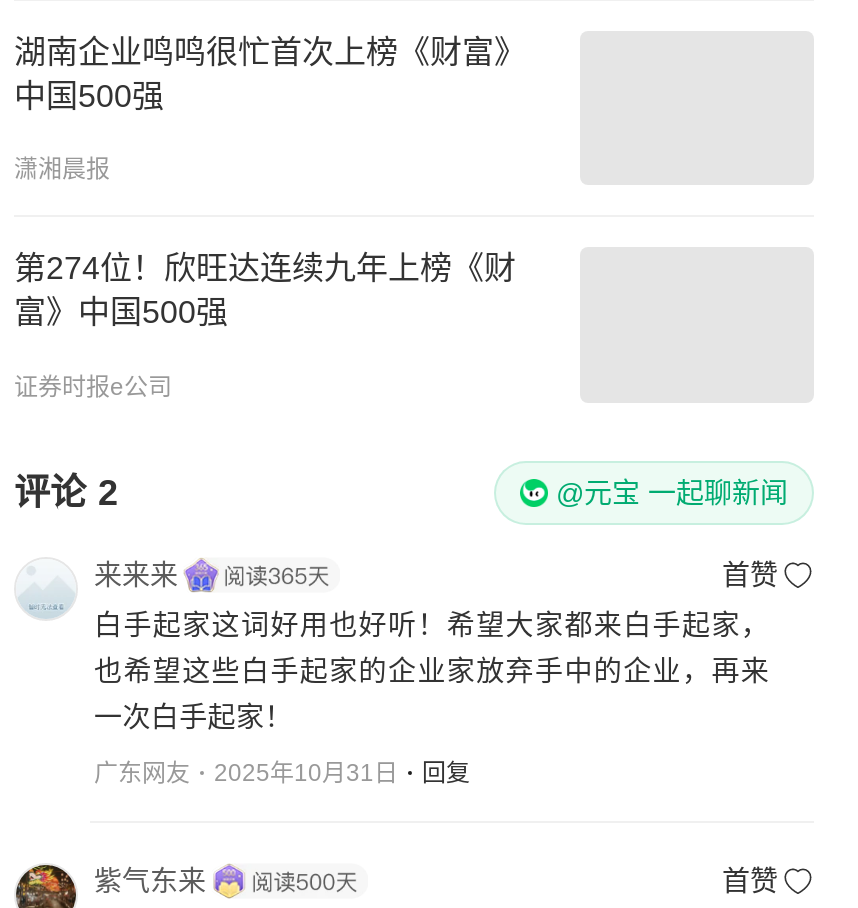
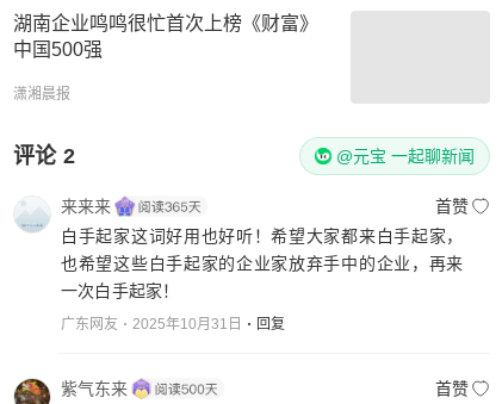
- 第274位！欣旺达连续九年上榜《财
- 富》中国500强
- 证券时报e公司
